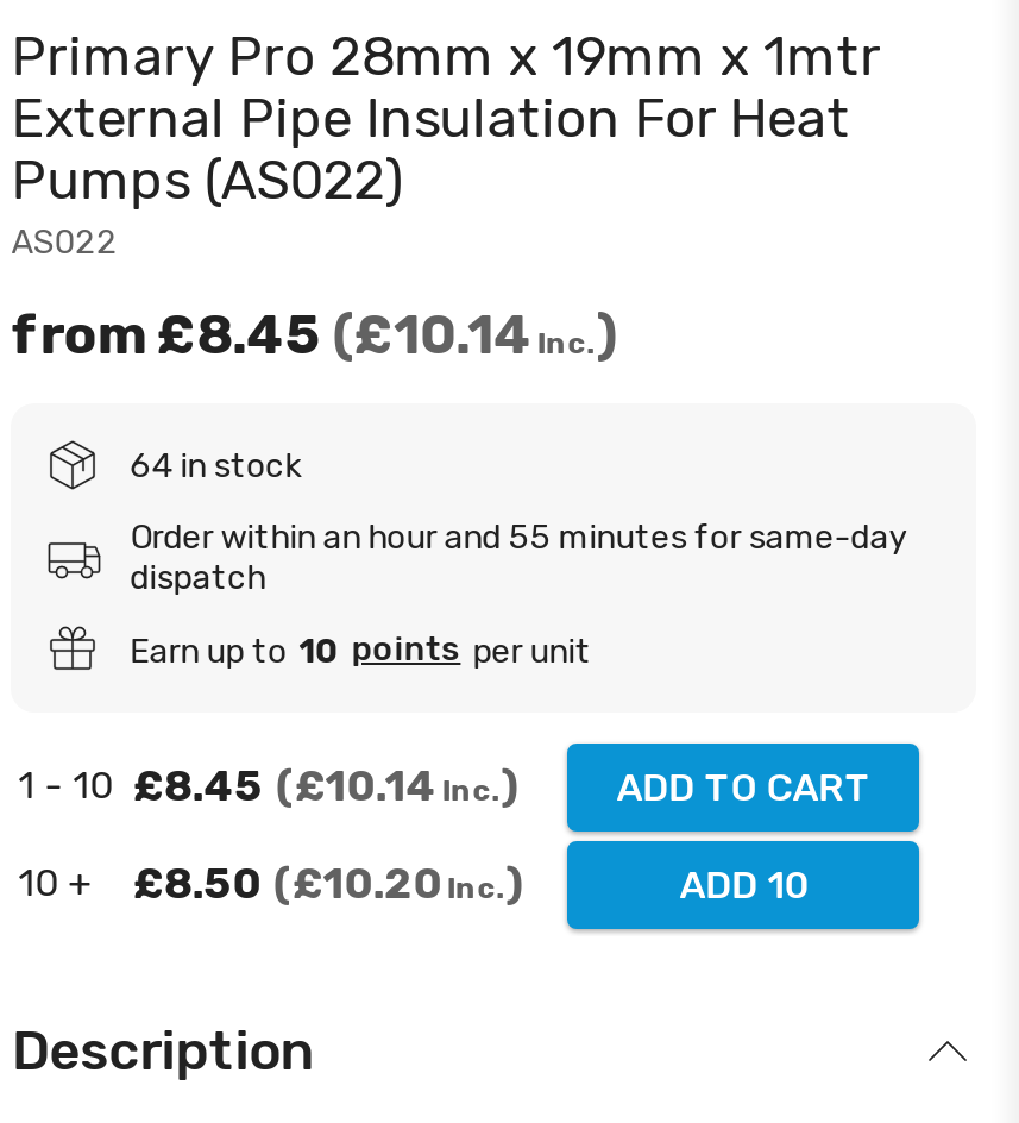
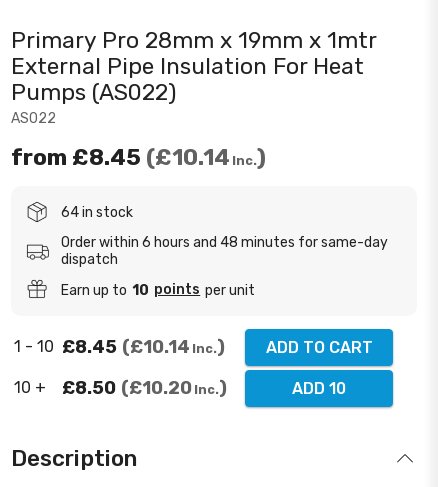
- Order within an hour and 55 minutes for same-day
+ Order within 6 hours and 48 minutes for same-day
